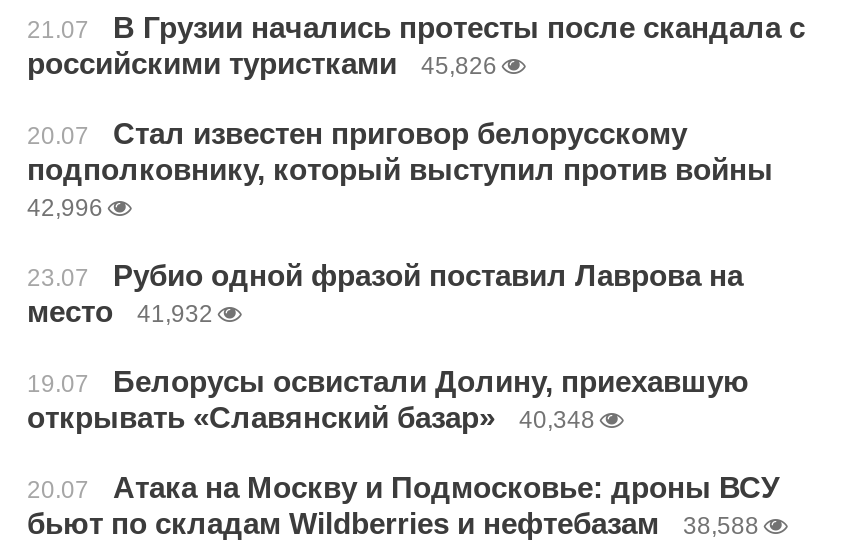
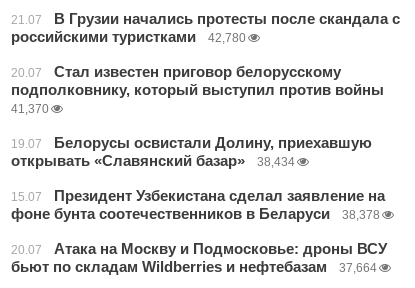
- российскими туристками 45,826
+ российскими туристками 42,780

- 42,996
- 23.07
- Рубио одной фразой поставил Лаврова на
- место
- 41,932
+ 41,370

moved up: 19.07 | Белорусы освистали Долину, приехавшую | открывать «Славянский базар»

- 40,348
+ 38,434
+ 15.07
+ Президент Узбекистана сделал заявление на
+ фоне бунта соотечественников в Беларуси
+ 38,378

- бьют по складам Wildberries и нефтебазам 38,588
+ бьют по складам Wildberries и нефтебазам 37,664
